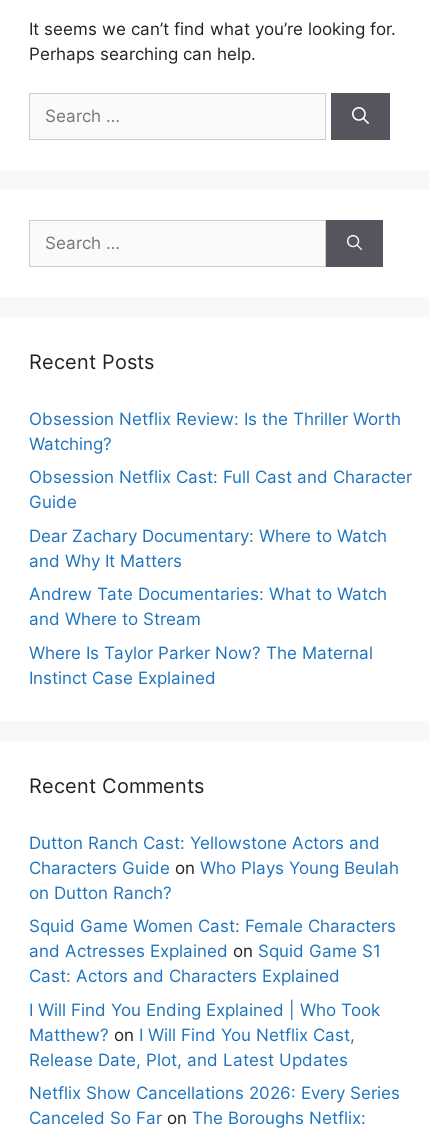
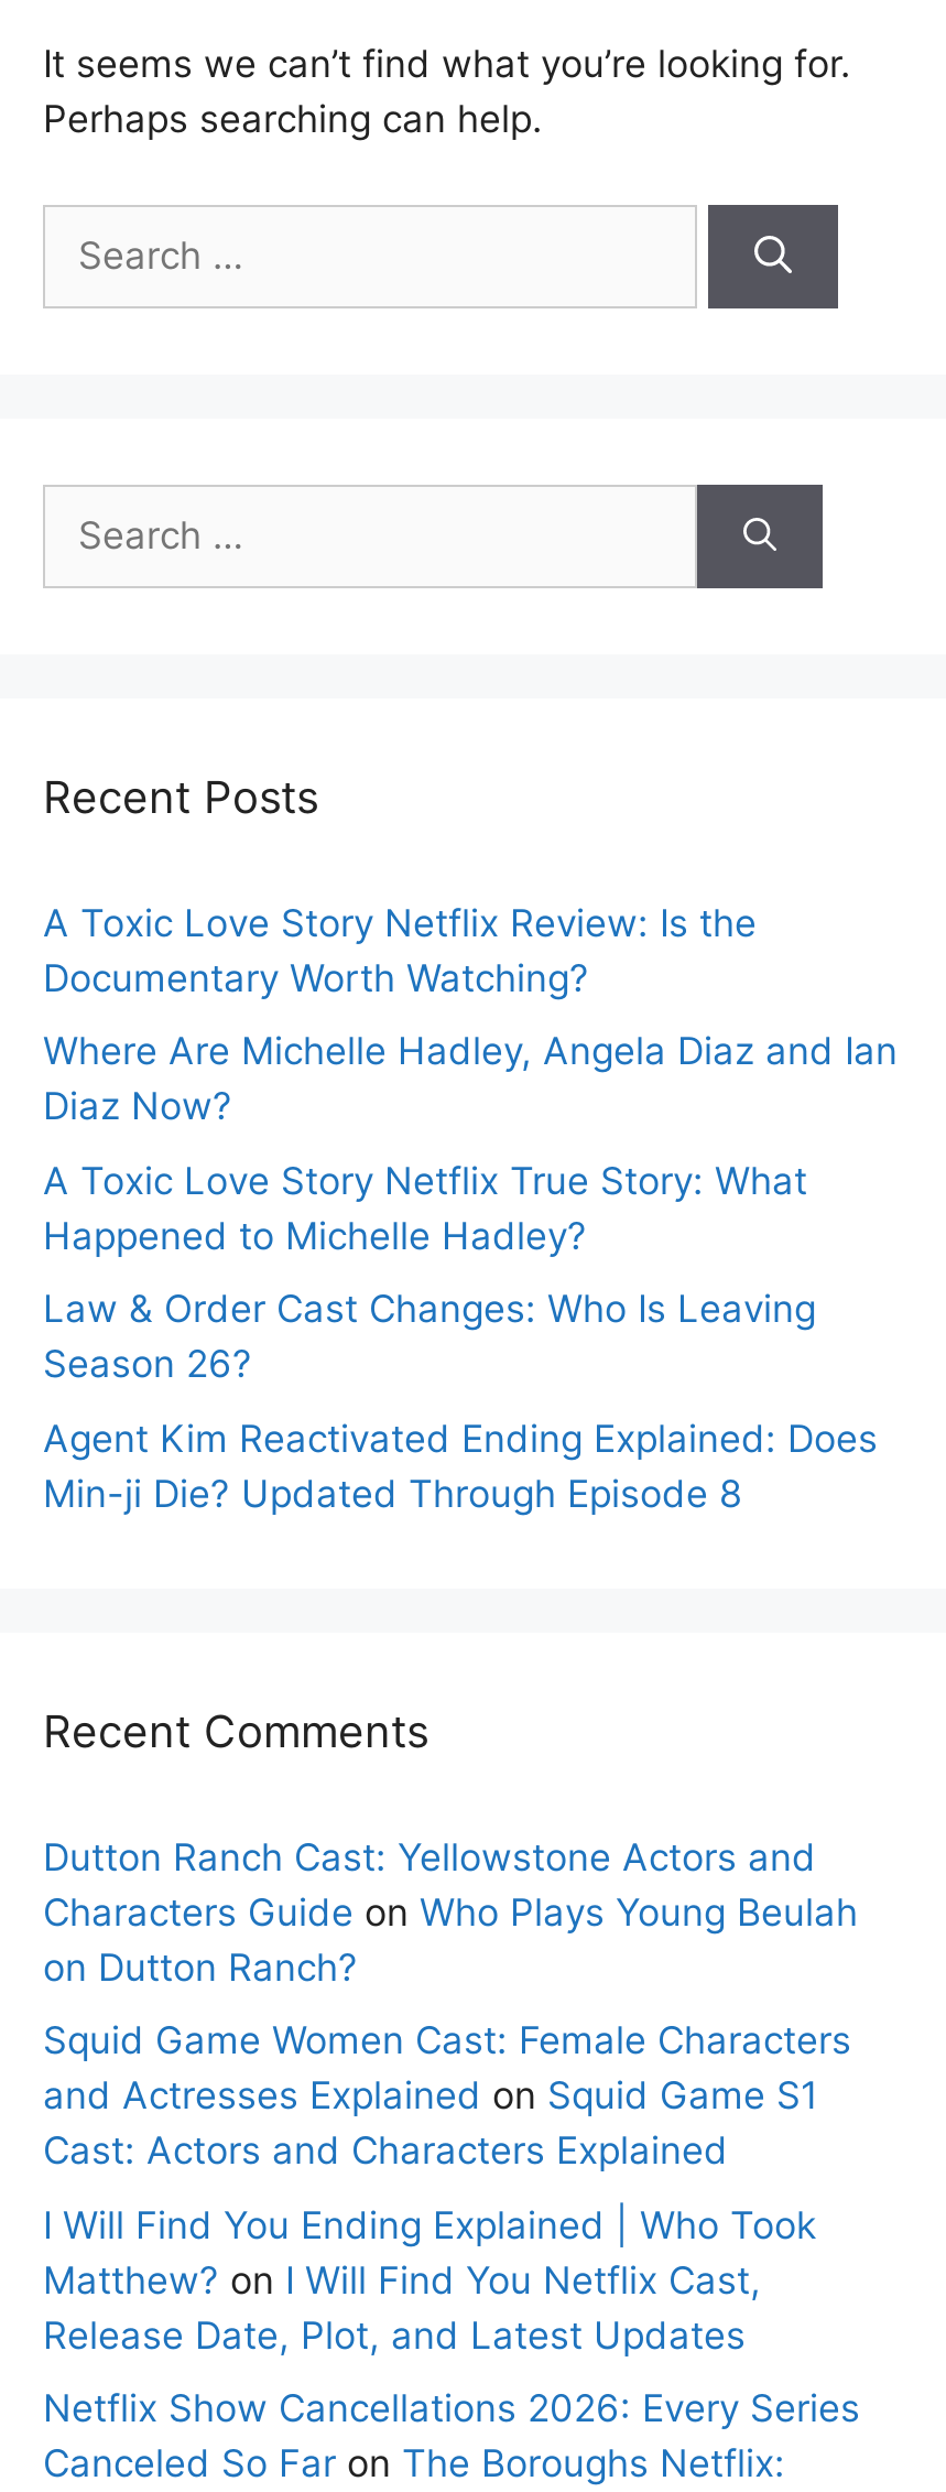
- Obsession Netflix Review: Is the Thriller Worth
- Watching?
+ A Toxic Love Story Netflix Review: Is the
+ Documentary Worth Watching?

- Obsession Netflix Cast: Full Cast and Character
- Guide
+ Where Are Michelle Hadley, Angela Diaz and Ian
+ Diaz Now?

- Dear Zachary Documentary: Where to Watch
- and Why It Matters
+ A Toxic Love Story Netflix True Story: What
+ Happened to Michelle Hadley?

- Andrew Tate Documentaries: What to Watch
- and Where to Stream
+ Law & Order Cast Changes: Who Is Leaving
+ Season 26?

- Where Is Taylor Parker Now? The Maternal
- Instinct Case Explained
+ Agent Kim Reactivated Ending Explained: Does
+ Min-ji Die? Updated Through Episode 8
